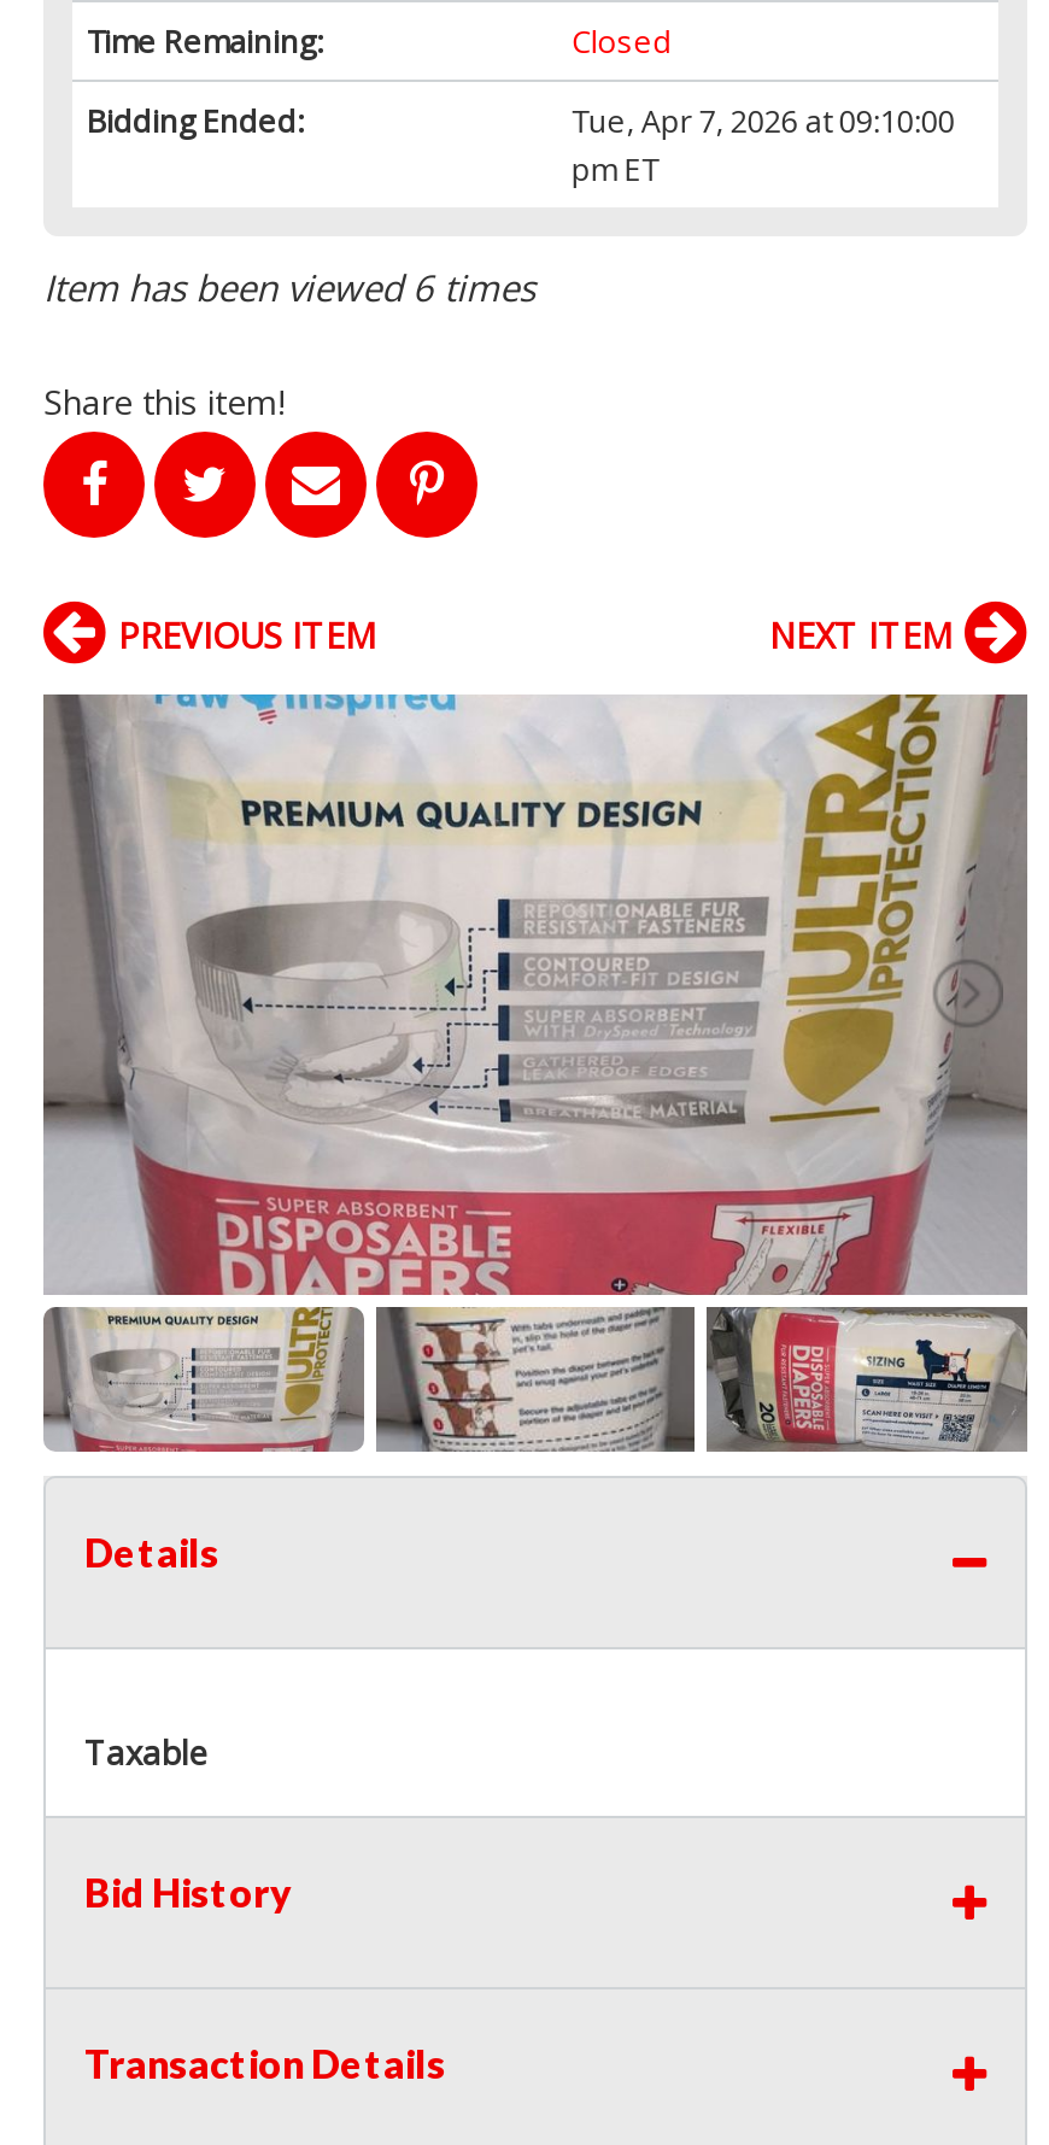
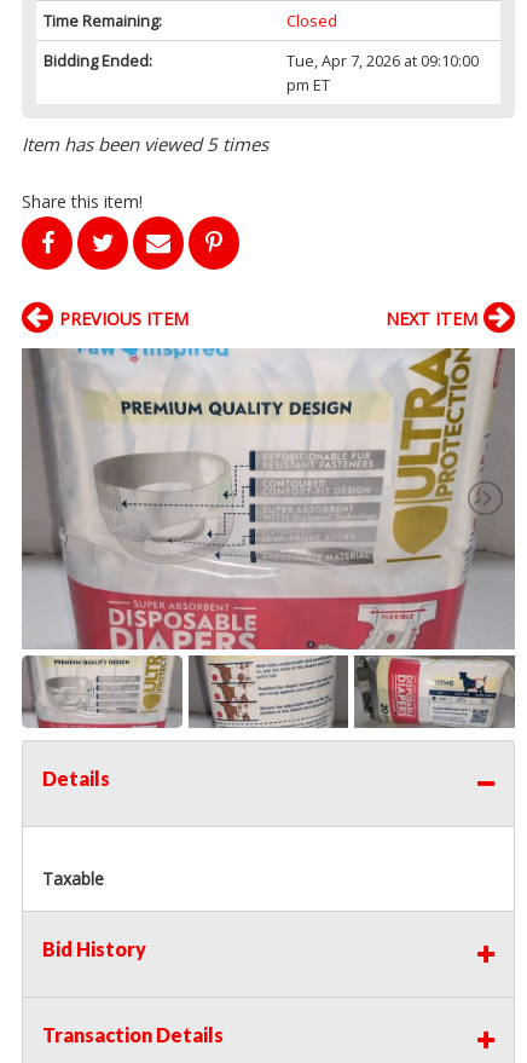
- Item has been viewed 6 times
+ Item has been viewed 5 times
